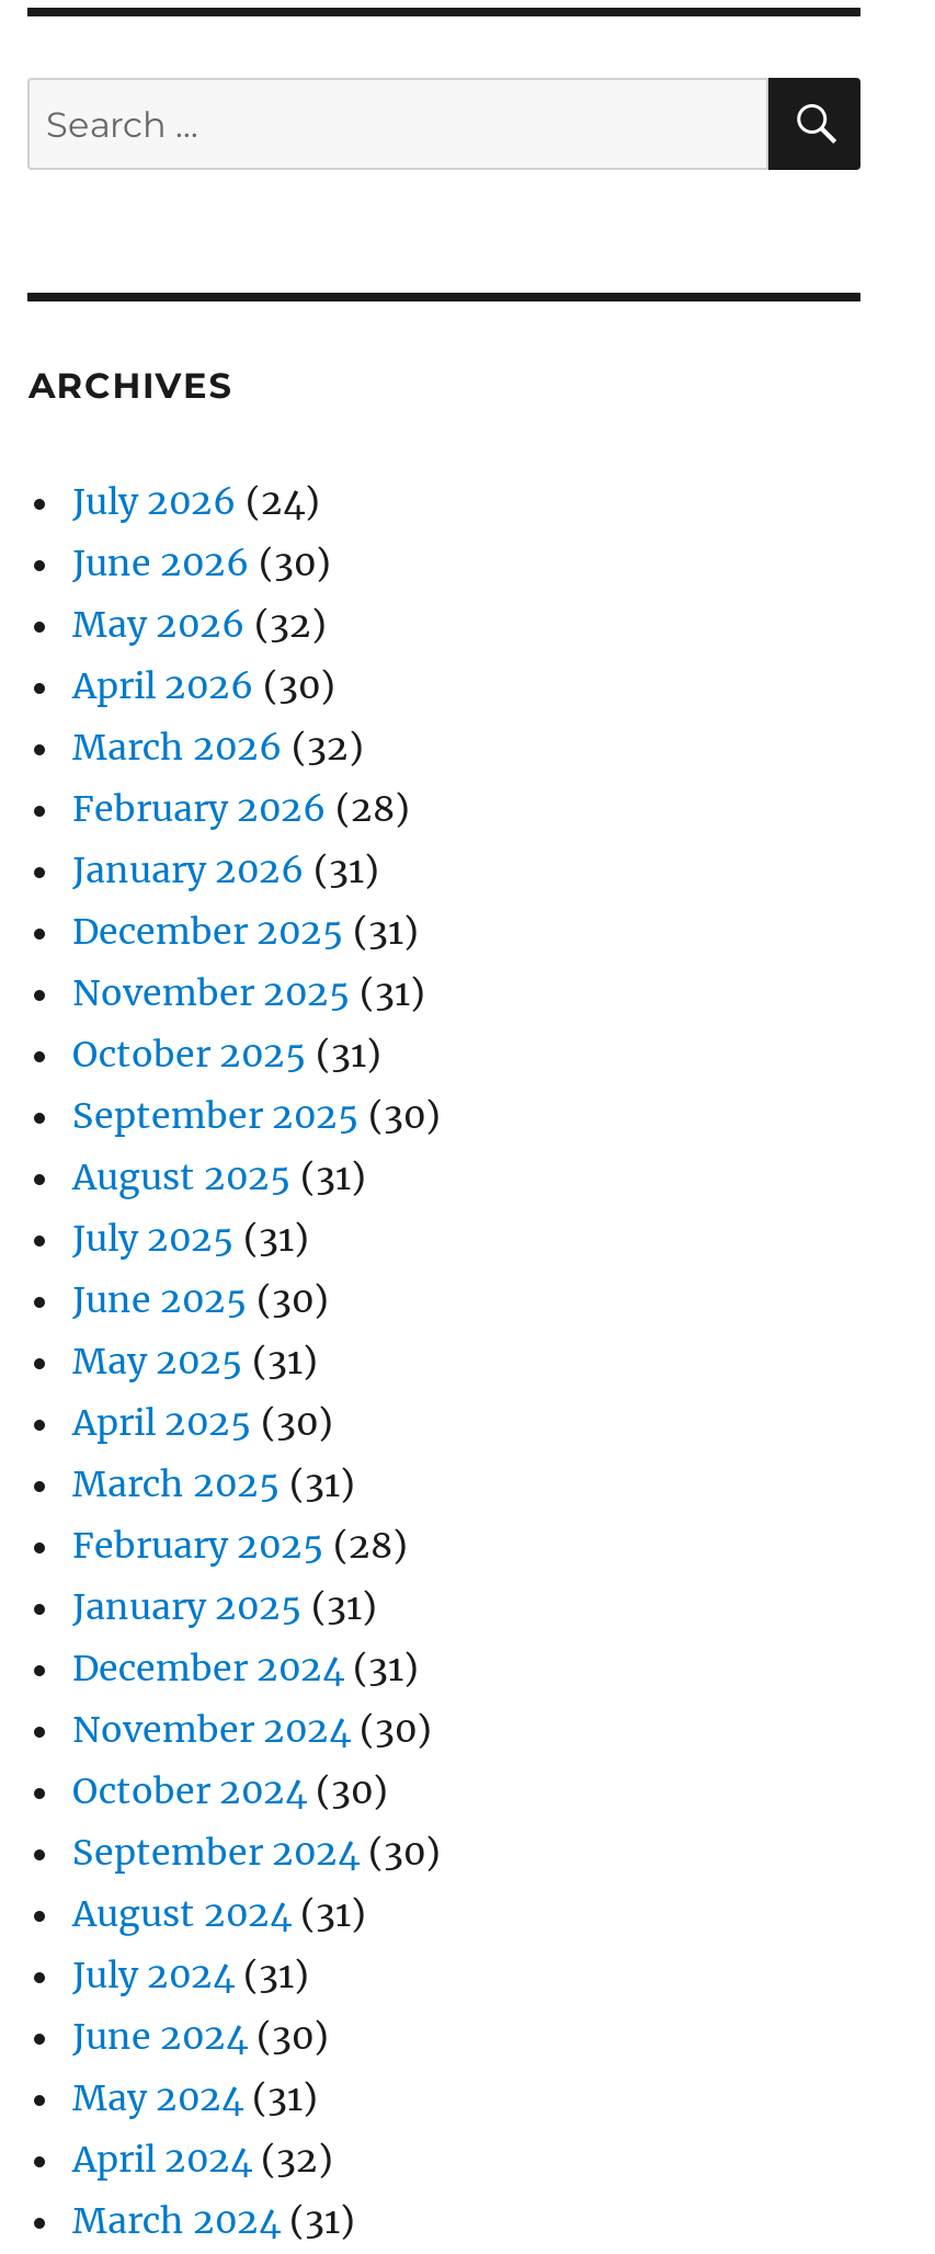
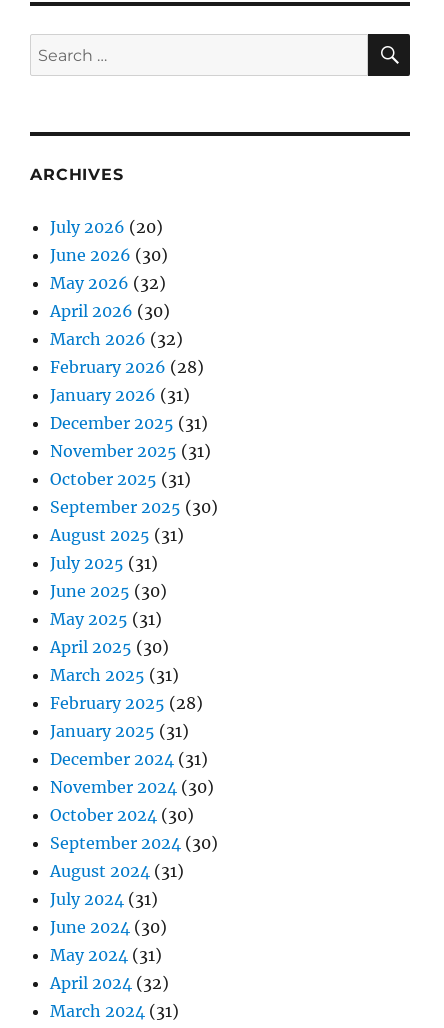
- July 2026 (24)
+ July 2026 (20)
